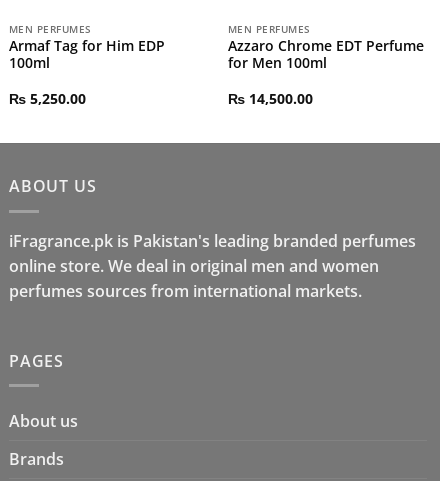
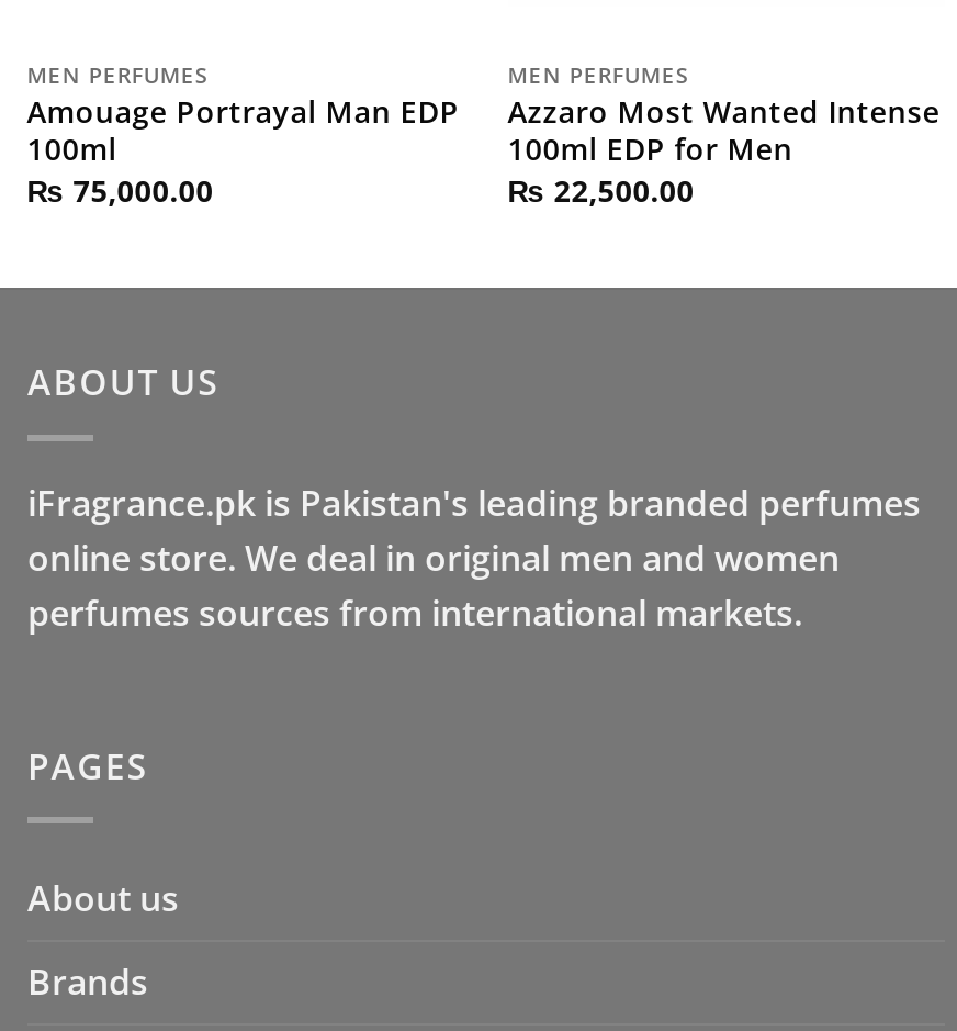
- Armaf Tag for Him EDP
+ Amouage Portrayal Man EDP

- Azzaro Chrome EDT Perfume
- for Men 100ml
- ₨ 14,500.00
+ Azzaro Most Wanted Intense
+ 100ml EDP for Men
+ ₨ 22,500.00

- ₨ 5,250.00
+ ₨ 75,000.00
